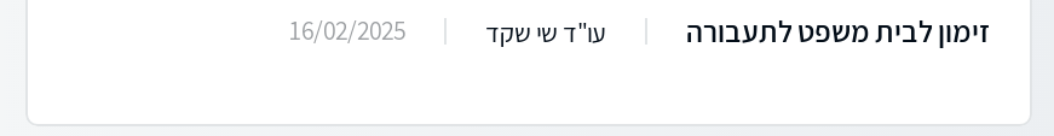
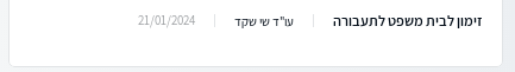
- 16/02/2025
+ 21/01/2024
